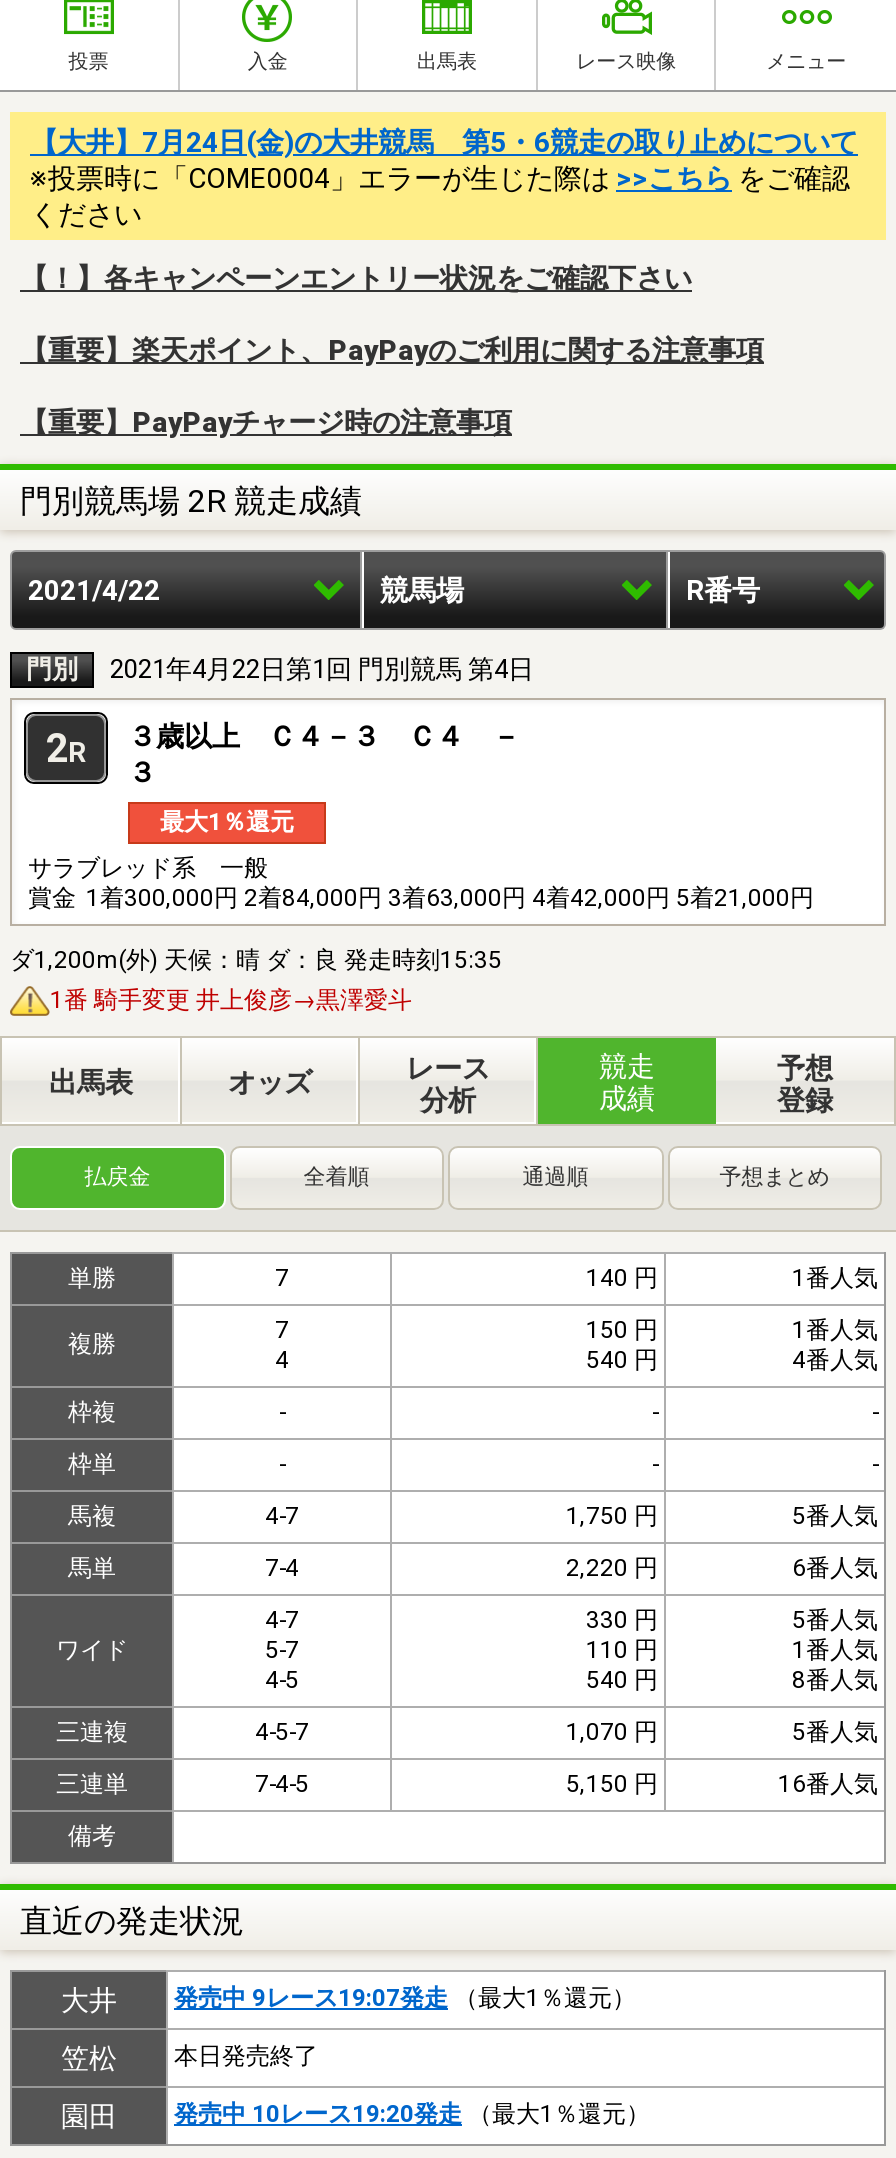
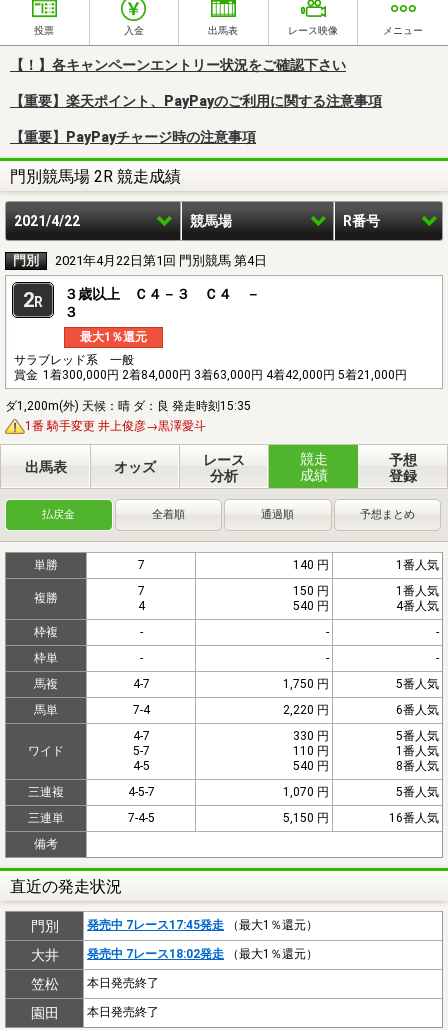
- 【大井】7月24日(金)の大井競馬 第5・6競走の取り止めについて
- ※投票時に「COME0004」エラーが生じた際は>>こちらをご確認
- ください

moved up: 【！】各キャンペーンエントリー状況をご確認下さい | 【重要】楽天ポイント、PayPayのご利用に関する注意事項 | 【重要】PayPayチャージ時の注意事項 | ... | 備考 | 直近の発走状況

+ 門別
+ 発売中 7レース17:45発走（最大1％還元）

- 発売中 9レース19:07発走（最大1％還元）
+ 発売中 7レース18:02発走（最大1％還元）

- 発売中 10レース19:20発走（最大1％還元）
+ 本日発売終了
